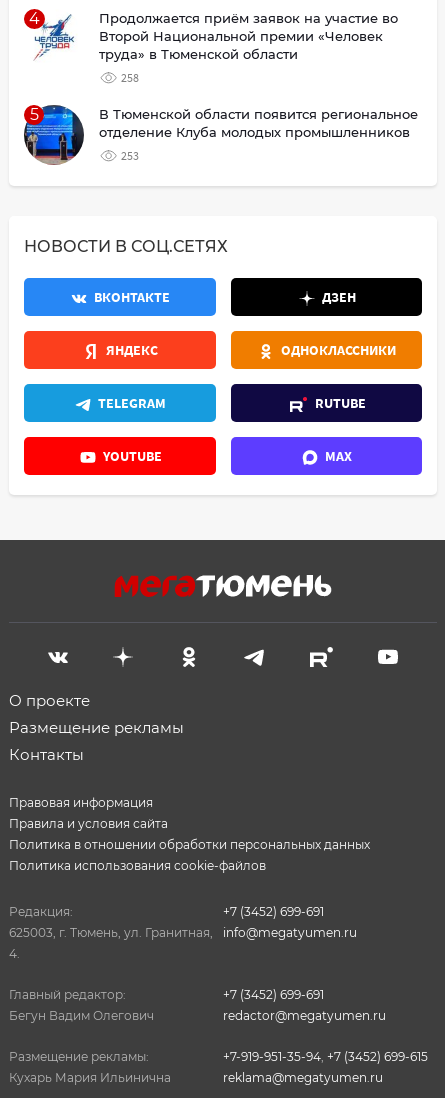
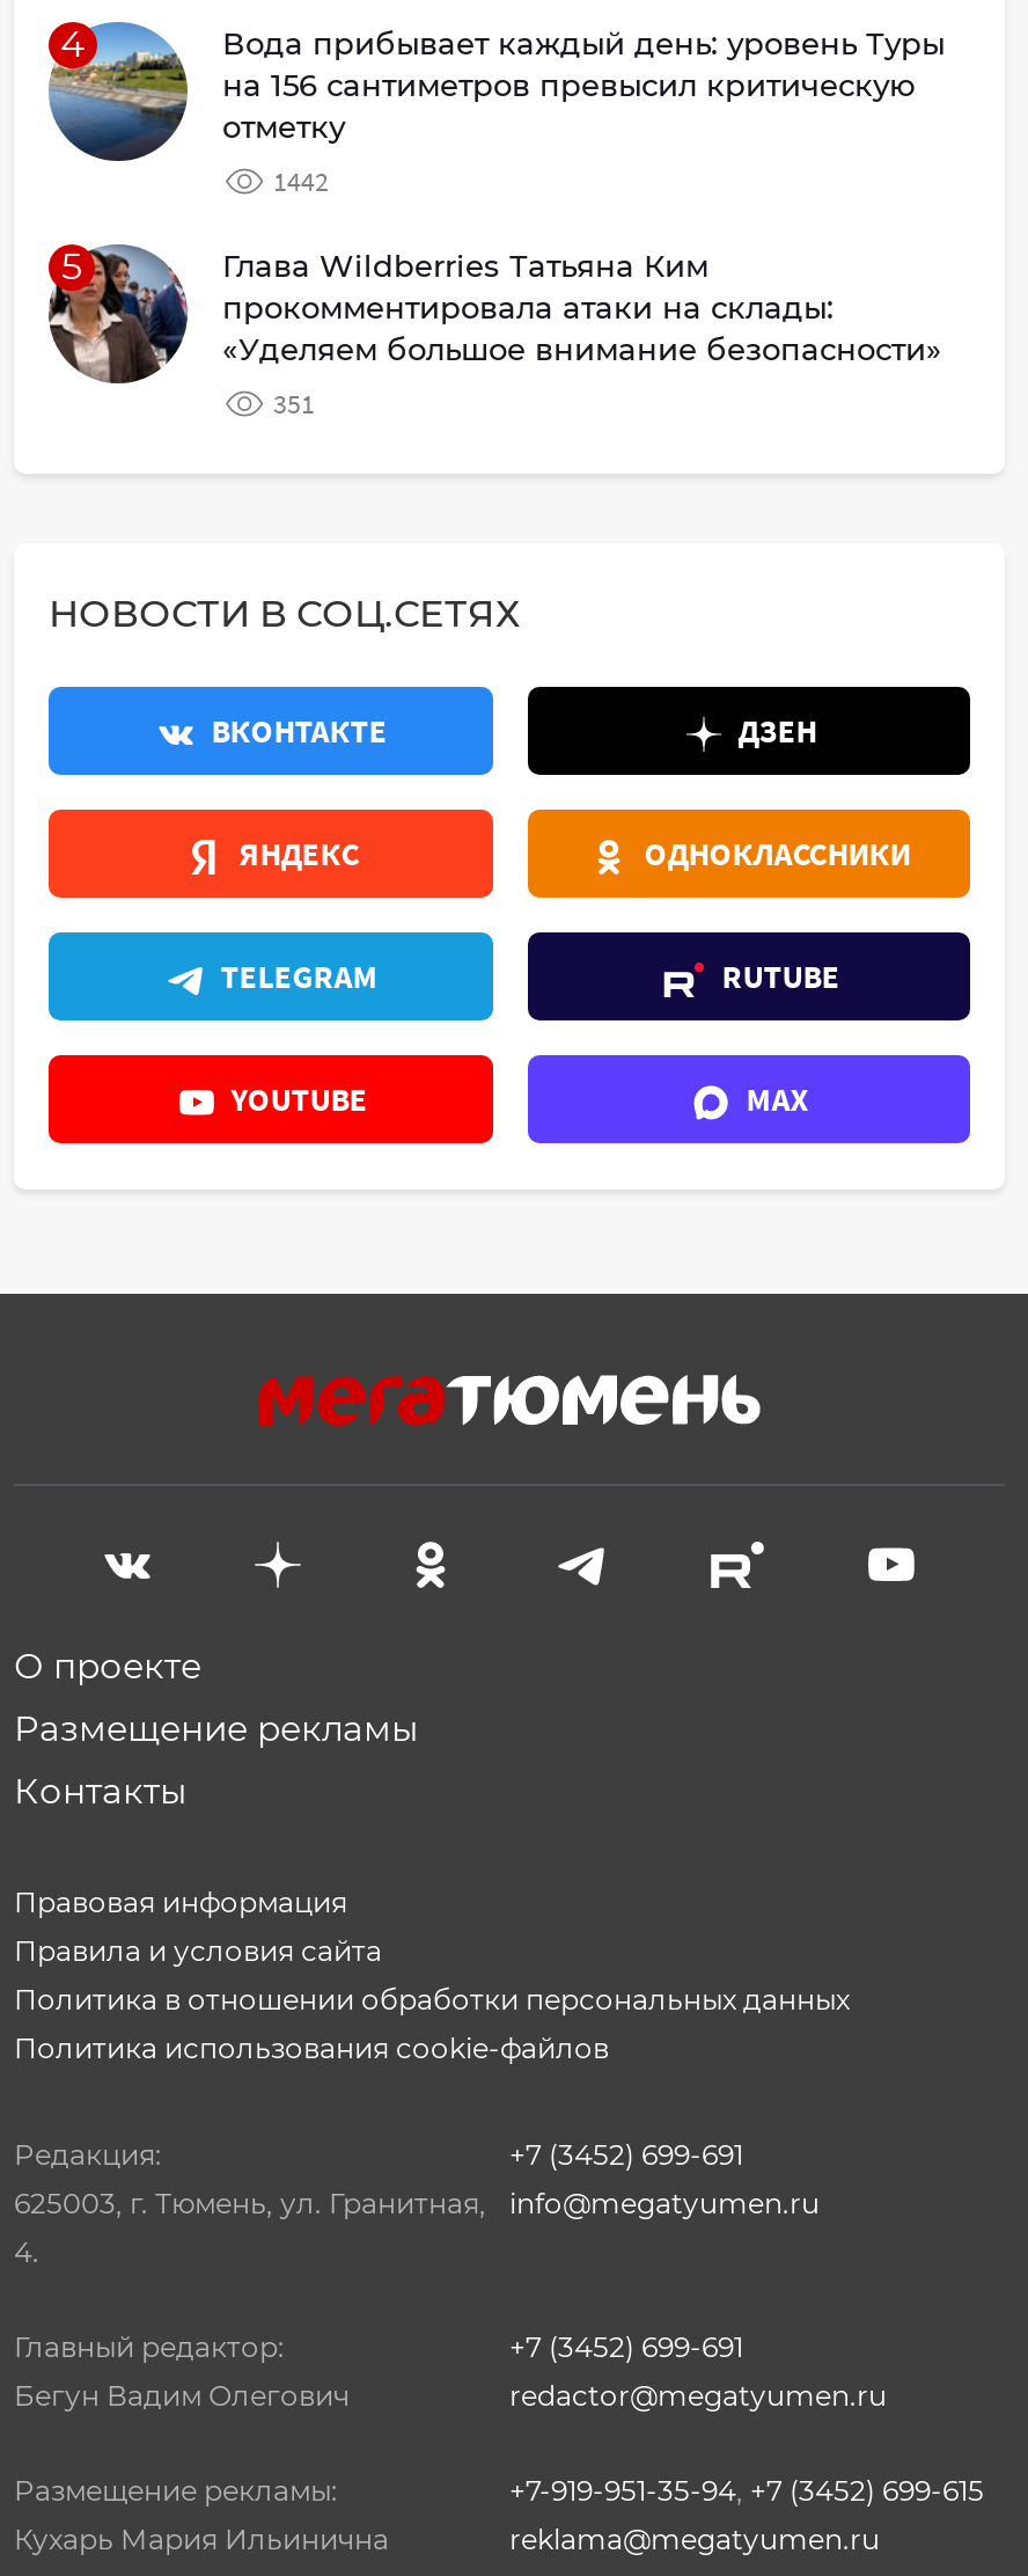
- [image]
- Продолжается приём заявок на участие во
- Второй Национальной премии «Человек
- труда» в Тюменской области
+ [image]
+ Вода прибывает каждый день: уровень Туры
+ на 156 сантиметров превысил критическую
+ отметку

- 258
+ 1442

- [image]
- В Тюменской области появится региональное
- отделение Клуба молодых промышленников
+ [image]
+ Глава Wildberries Татьяна Ким
+ прокомментировала атаки на склады:
+ «Уделяем большое внимание безопасности»

- 253
+ 351
